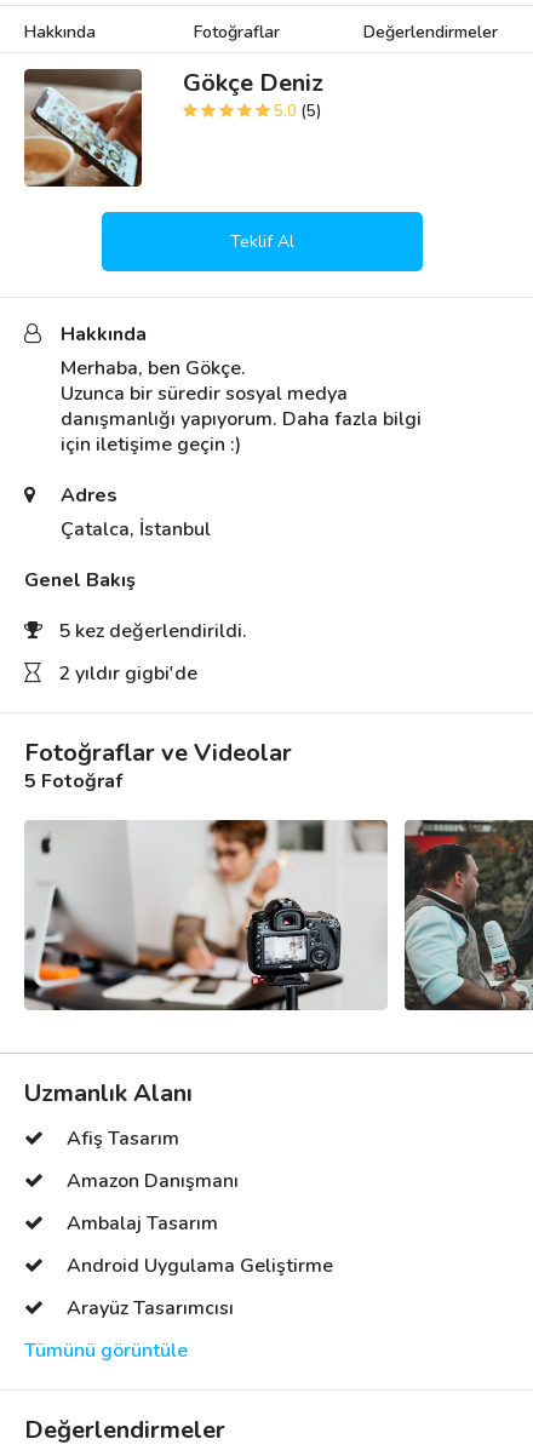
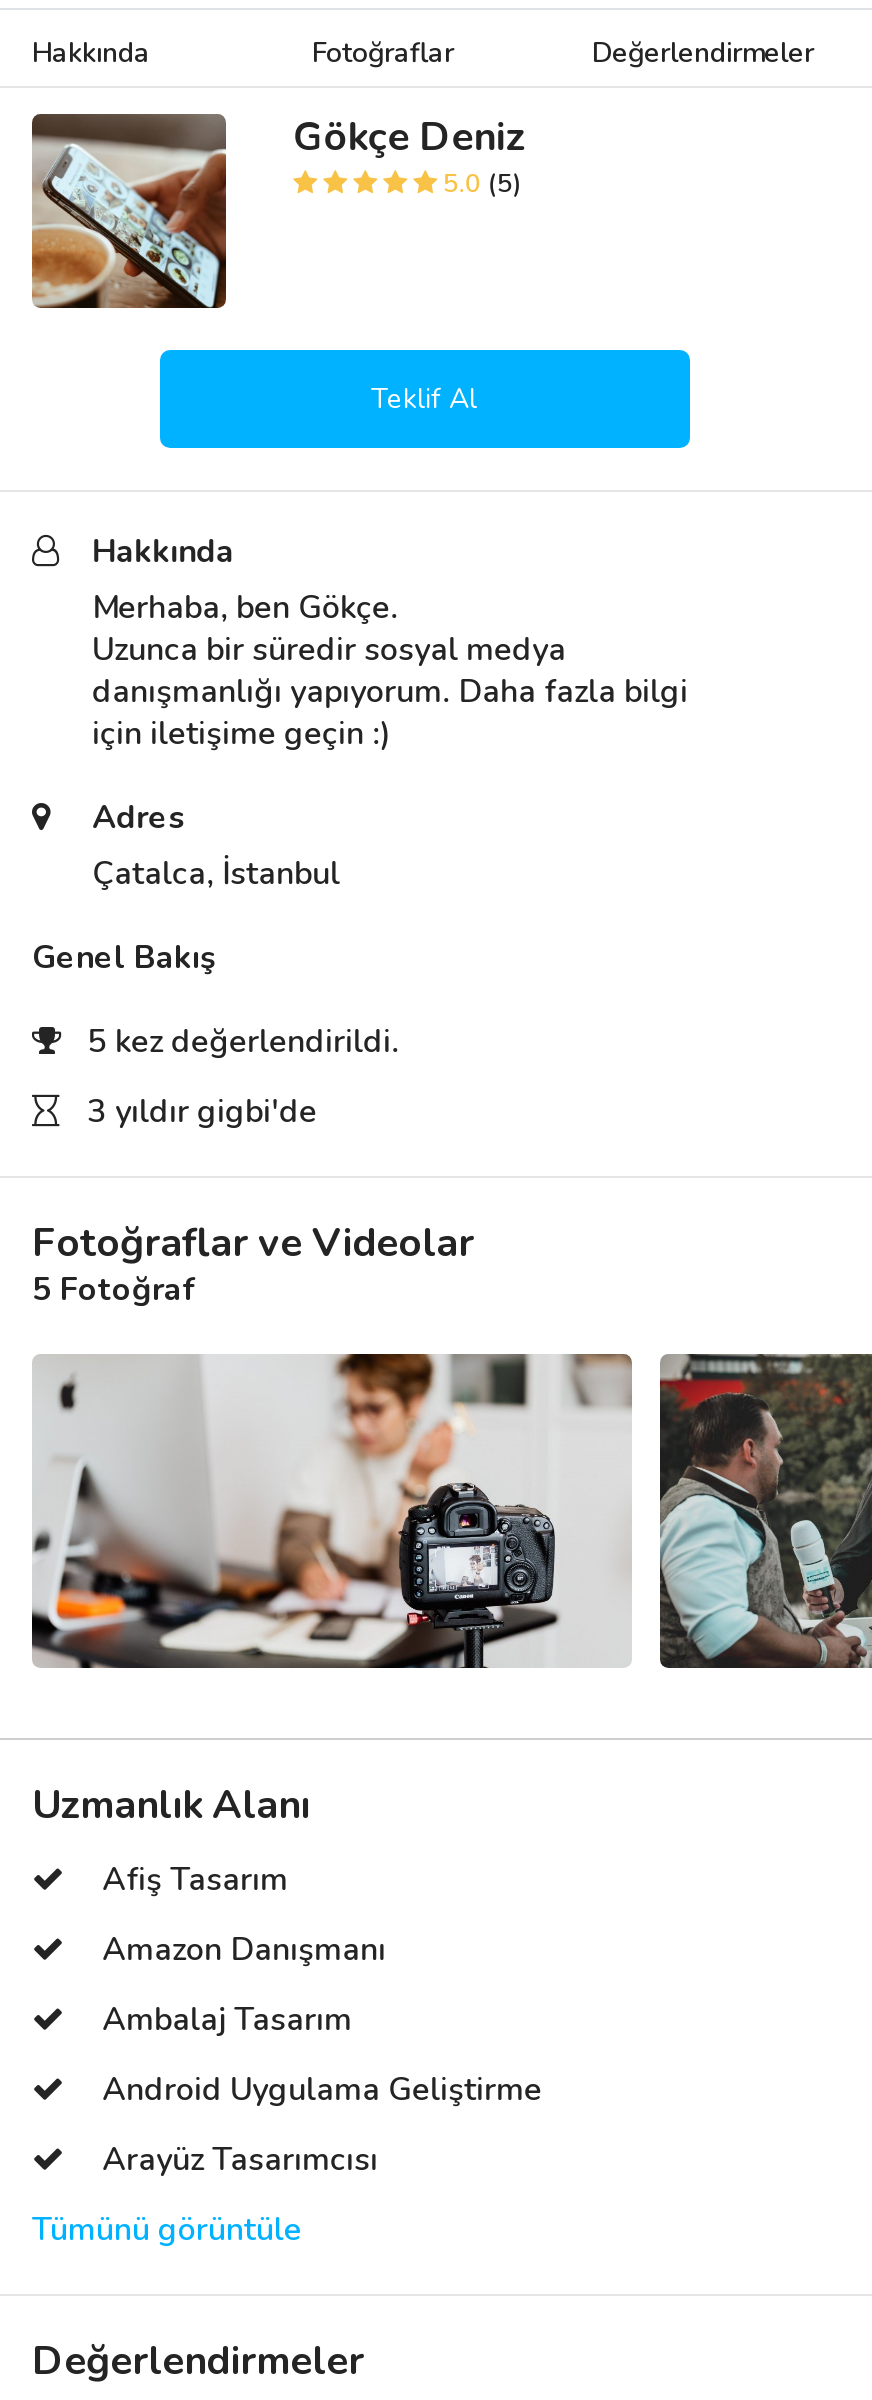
- 2 yıldır gigbi'de
+ 3 yıldır gigbi'de
